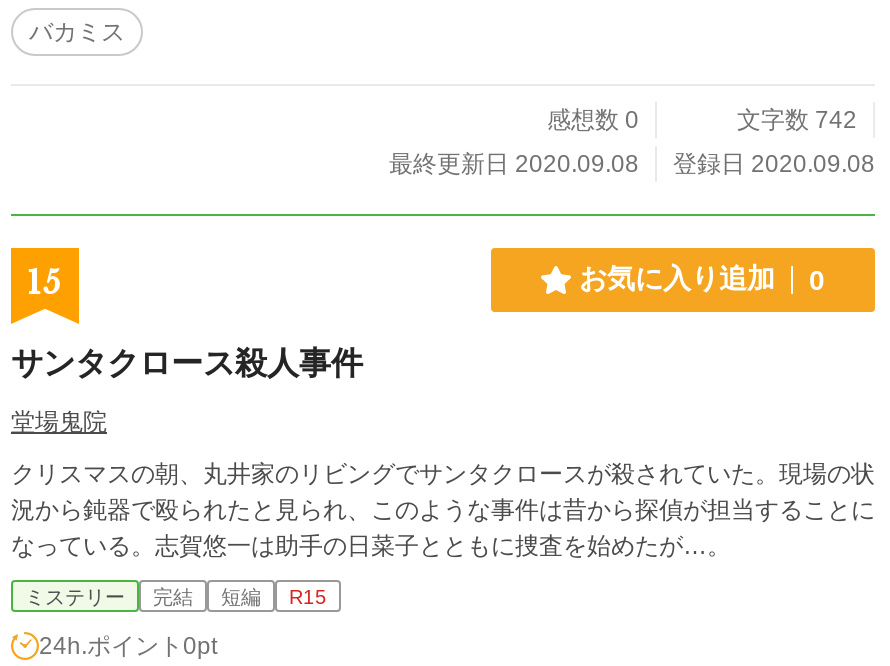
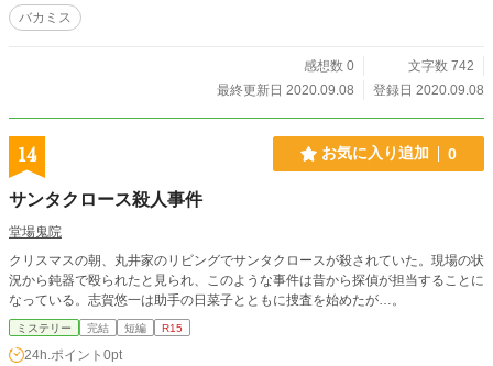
- 15
+ 14
